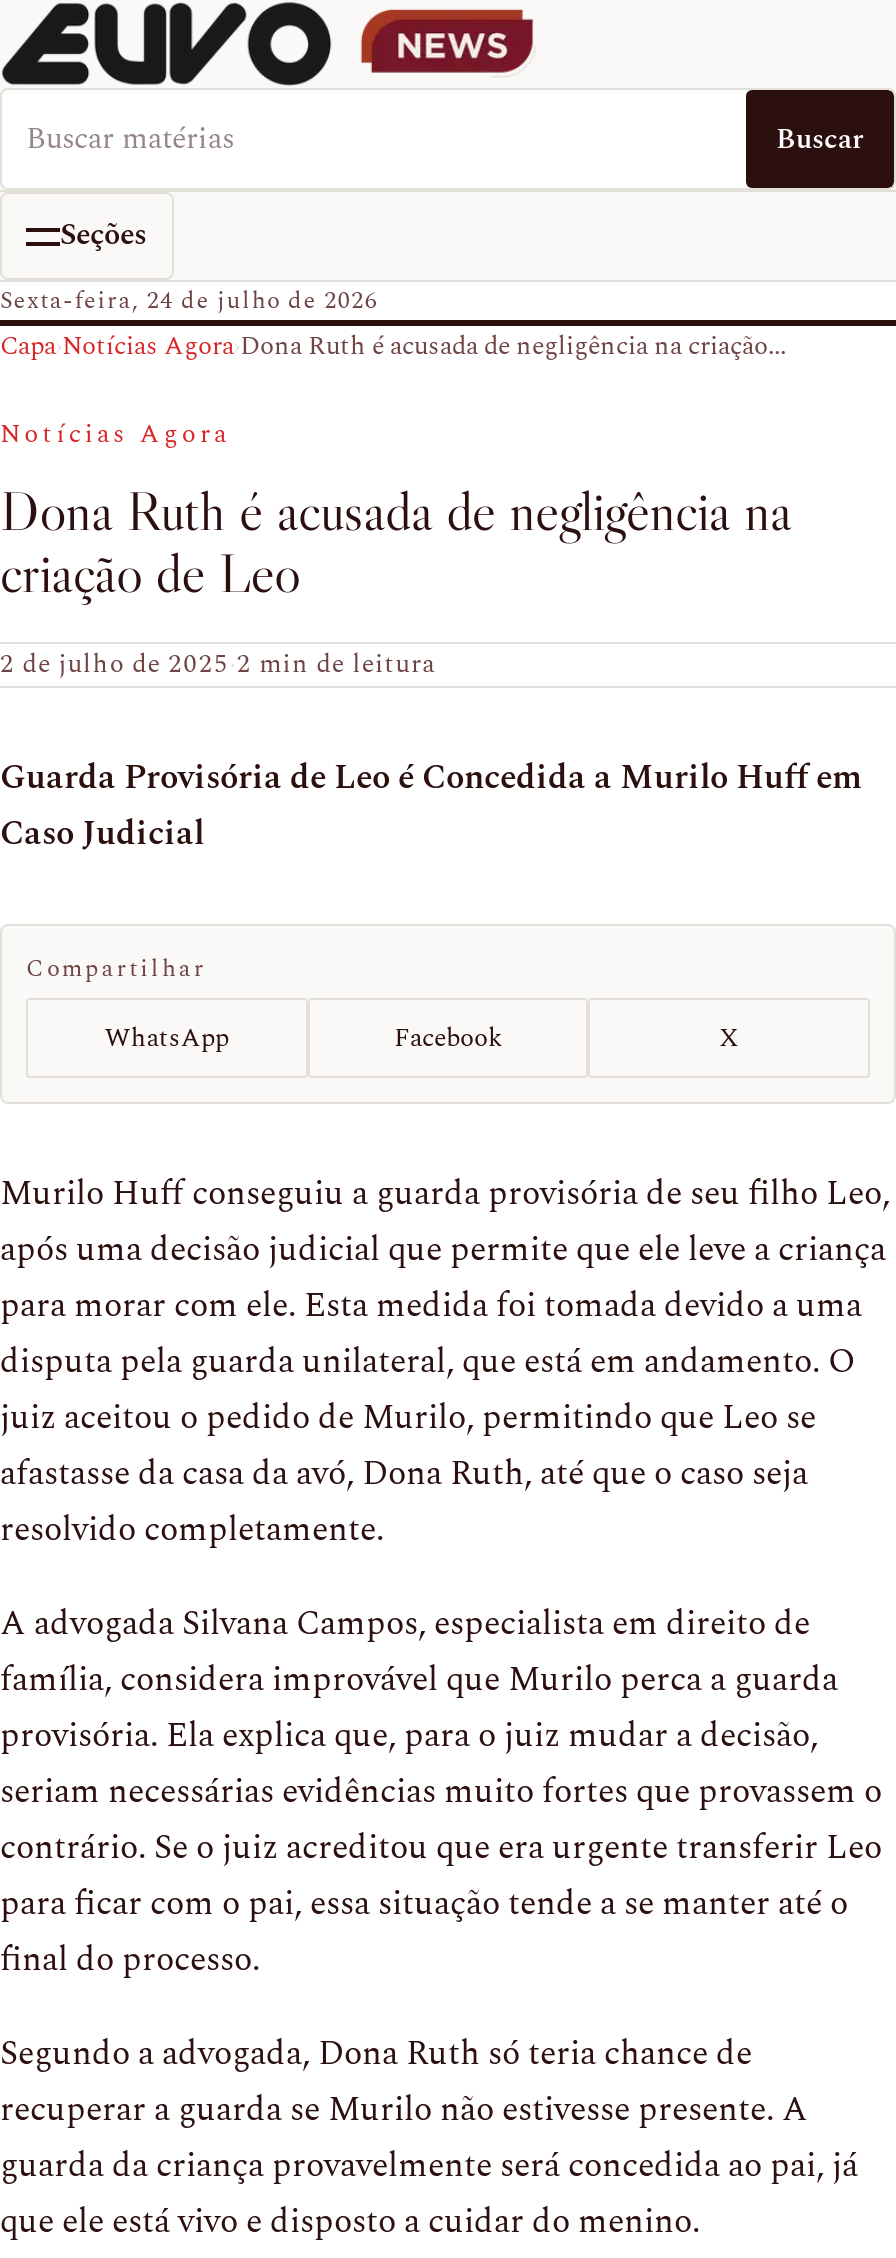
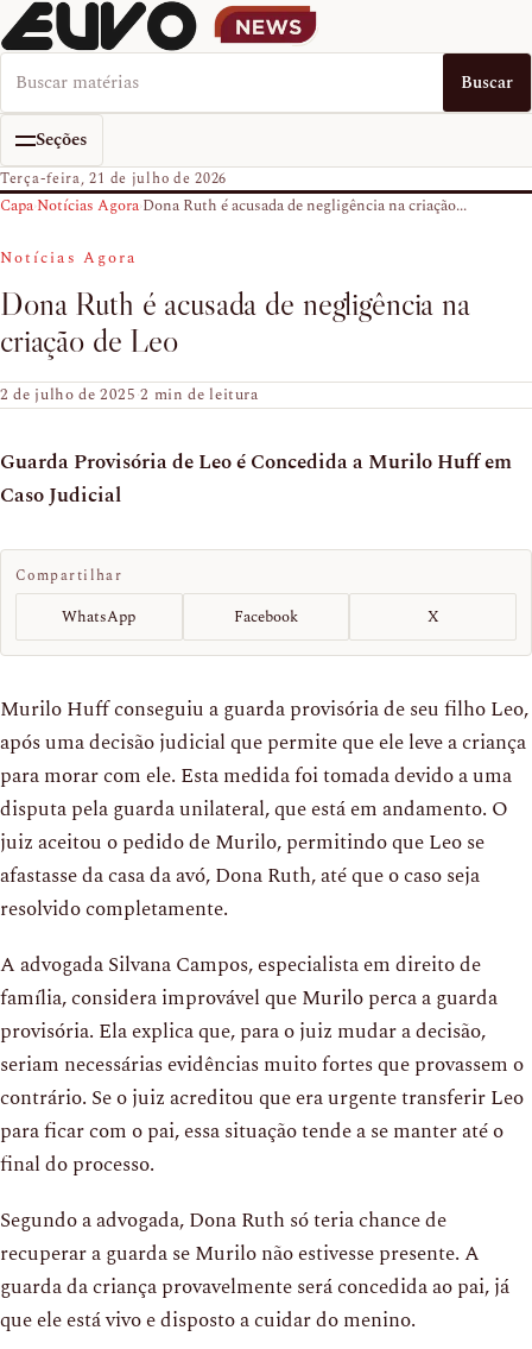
- Sexta-feira, 24 de julho de 2026
+ Terça-feira, 21 de julho de 2026
